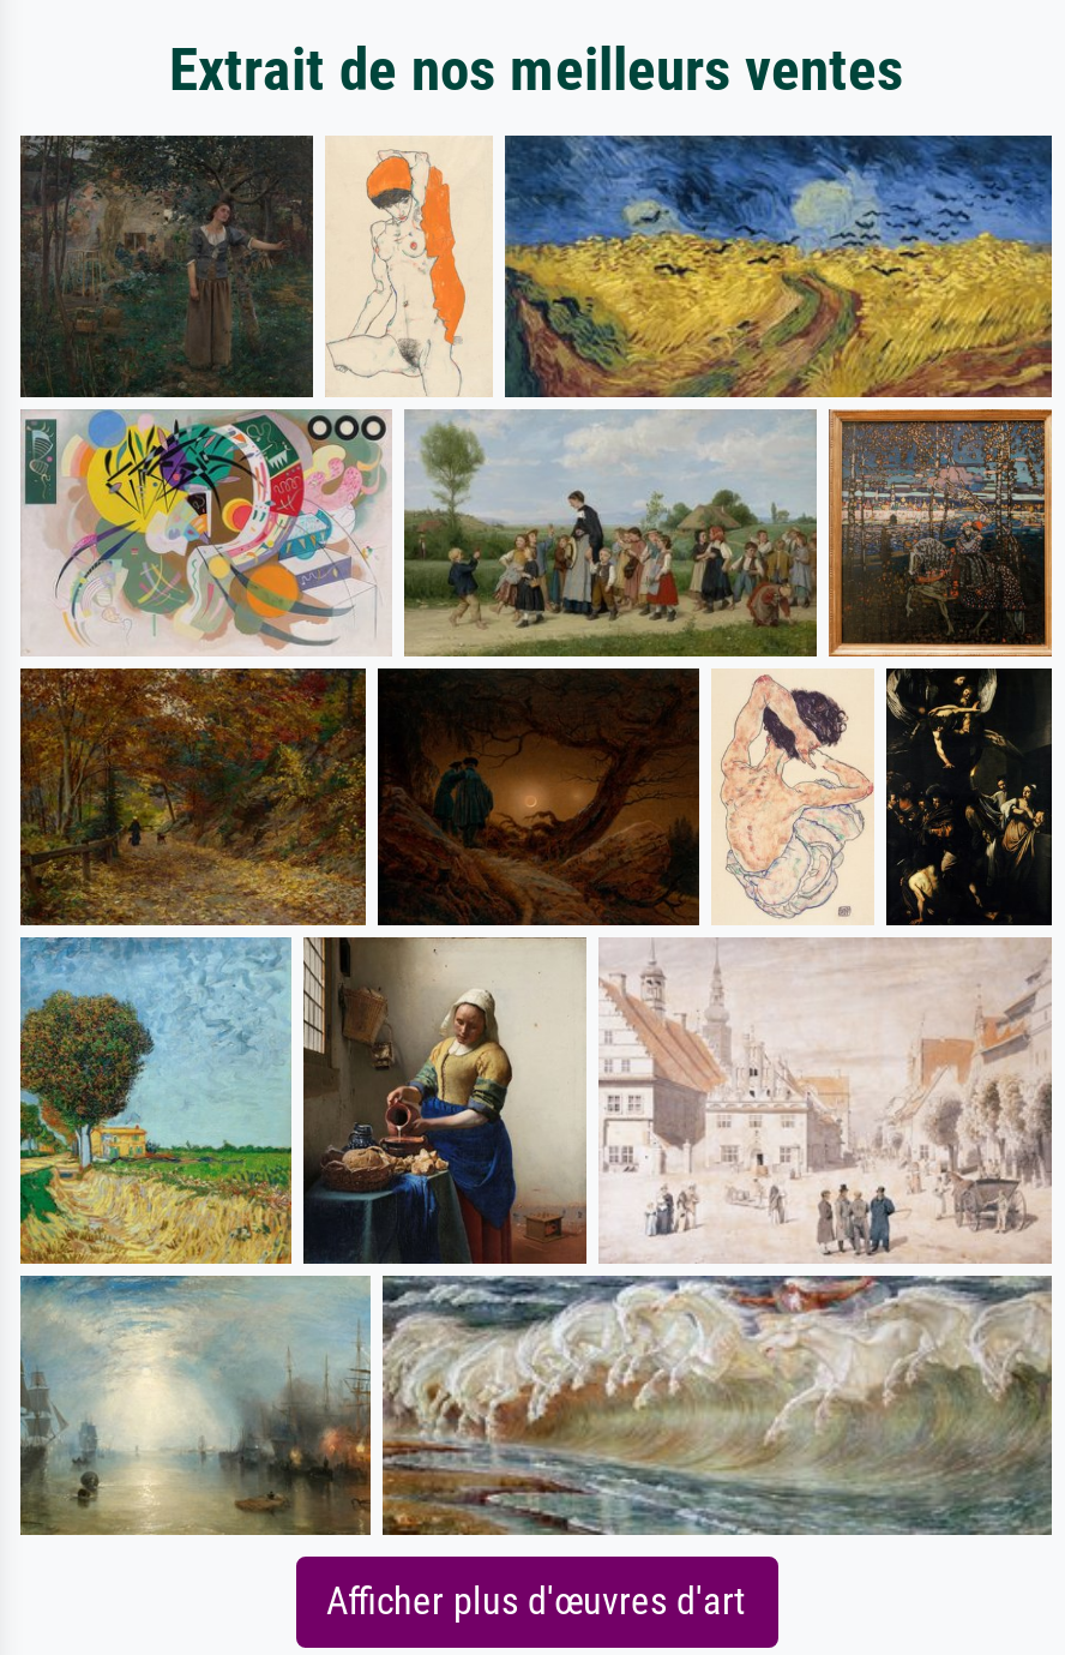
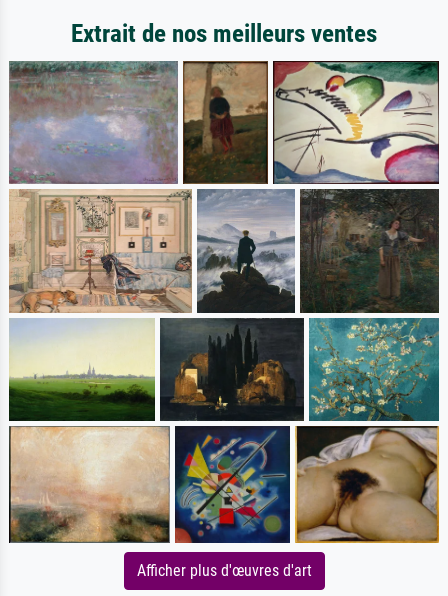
- [image]
+ [image]
